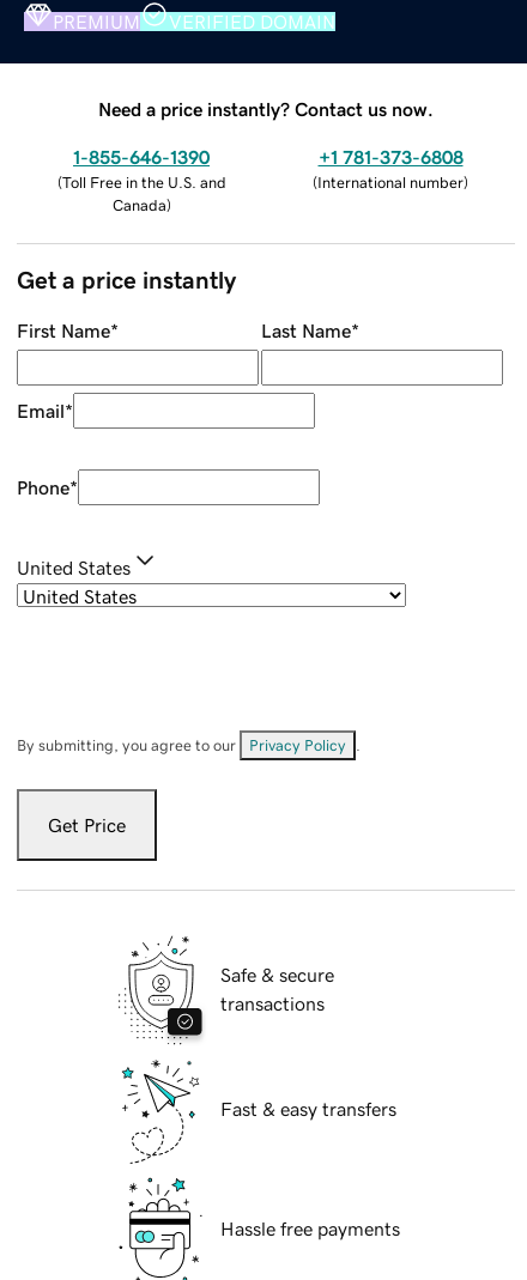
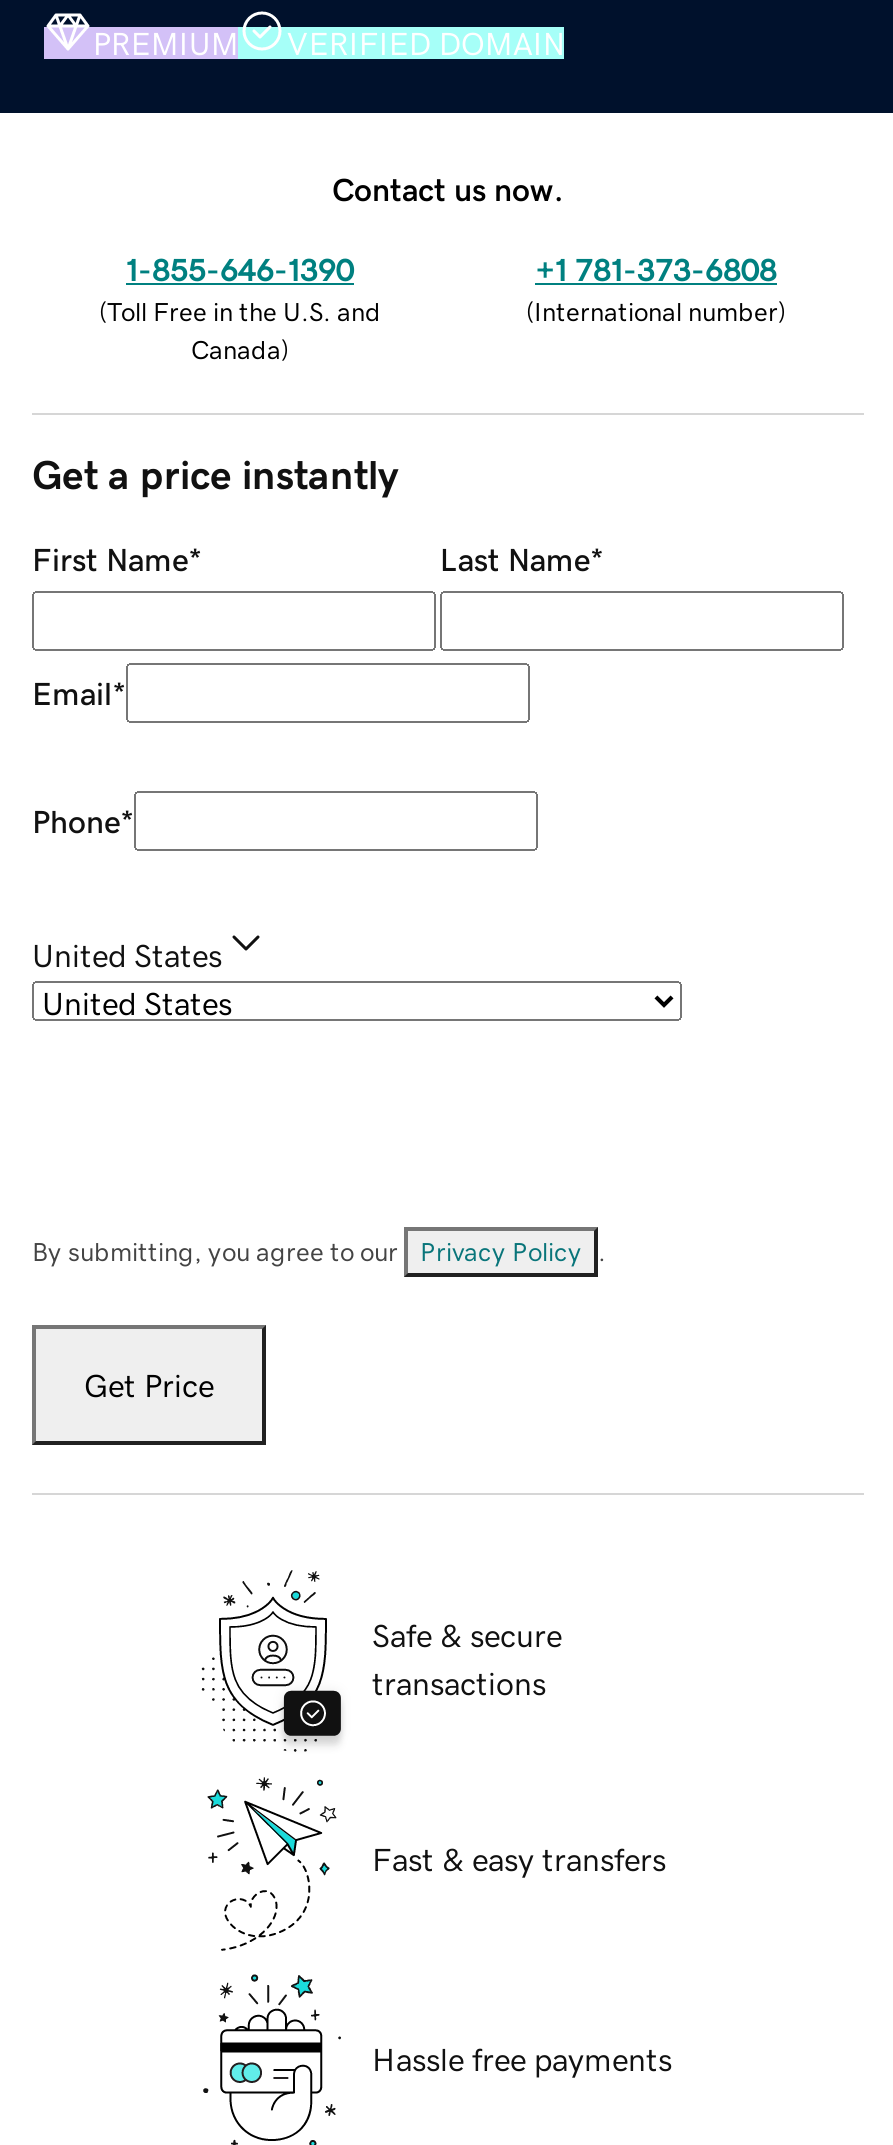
- Need a price instantly? Contact us now.
+ Contact us now.
